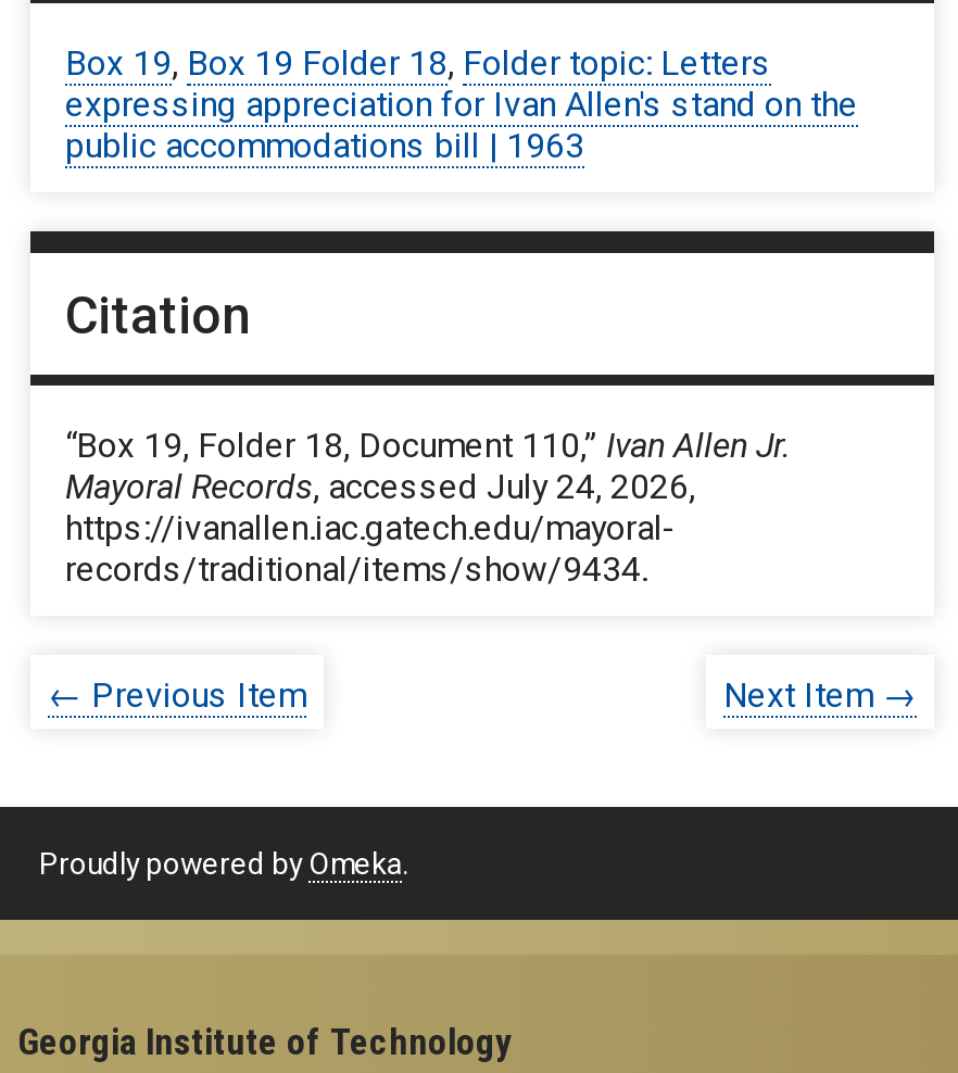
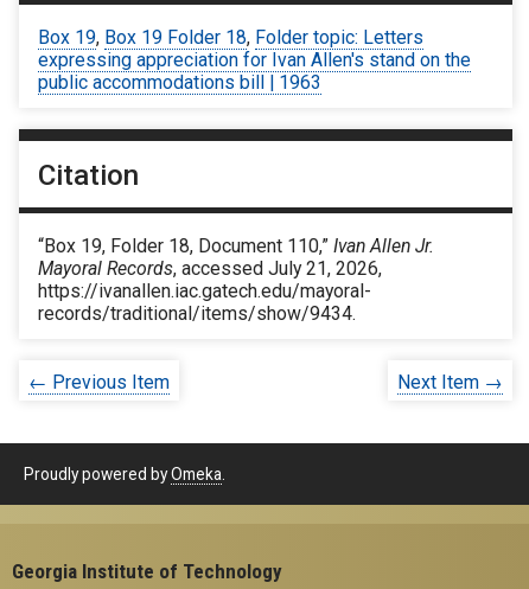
- Mayoral Records, accessed July 24, 2026,
+ Mayoral Records, accessed July 21, 2026,
